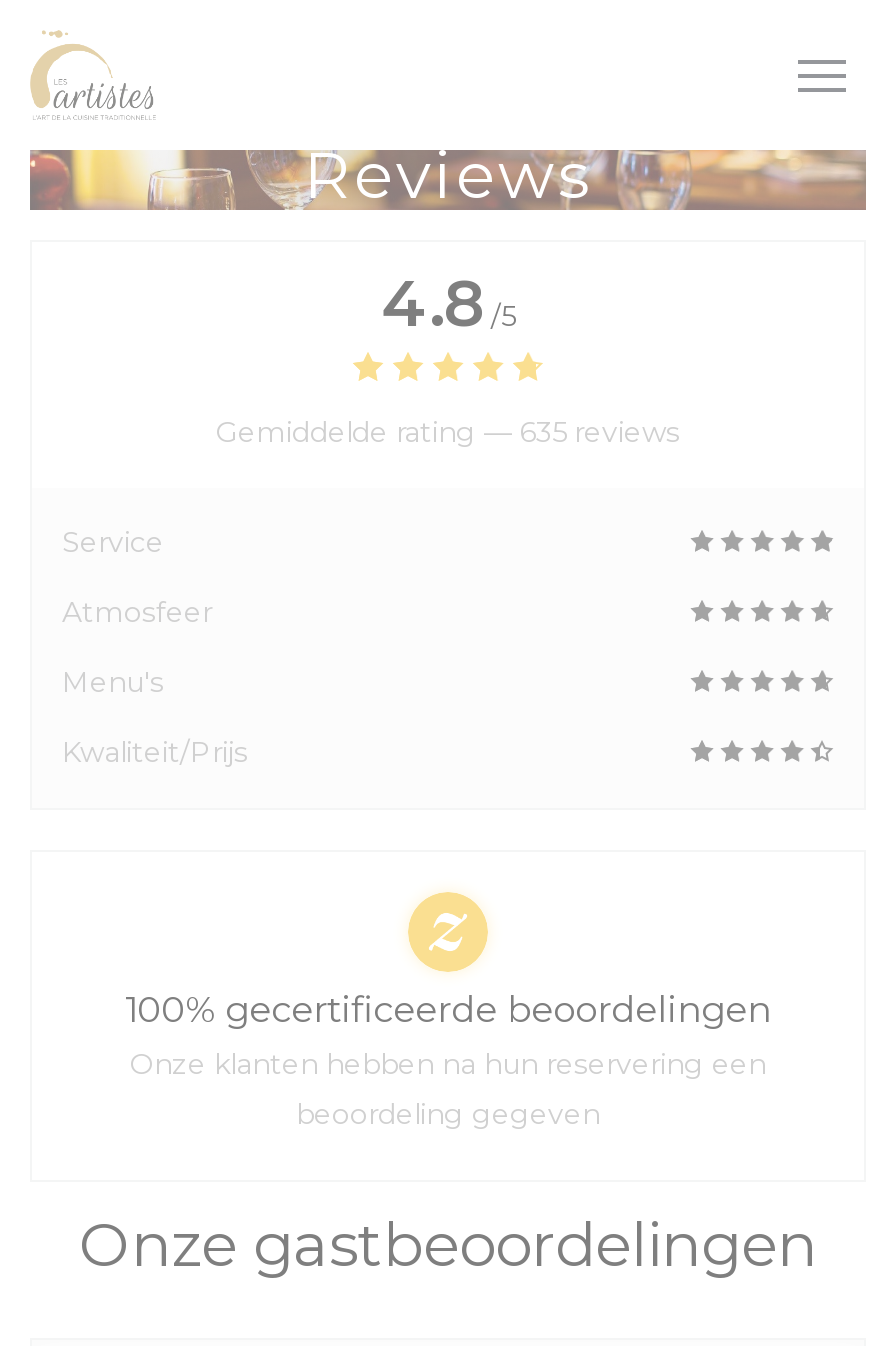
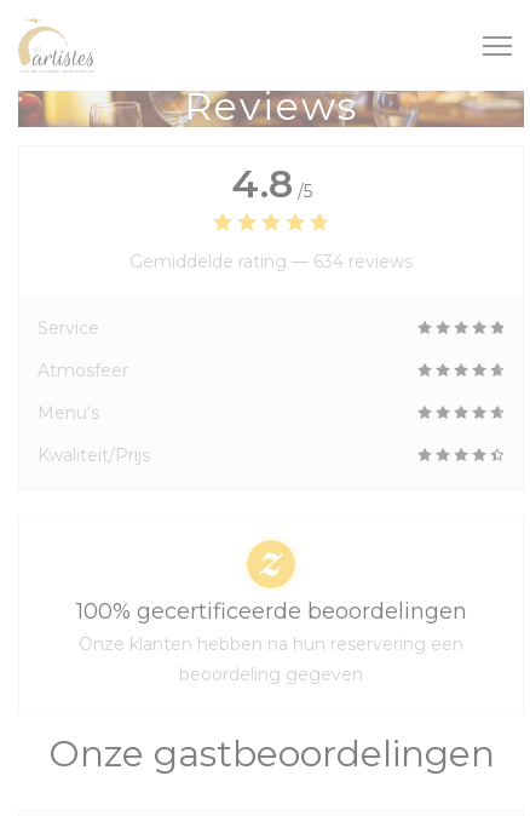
- Gemiddelde rating — 635 reviews
+ Gemiddelde rating — 634 reviews
